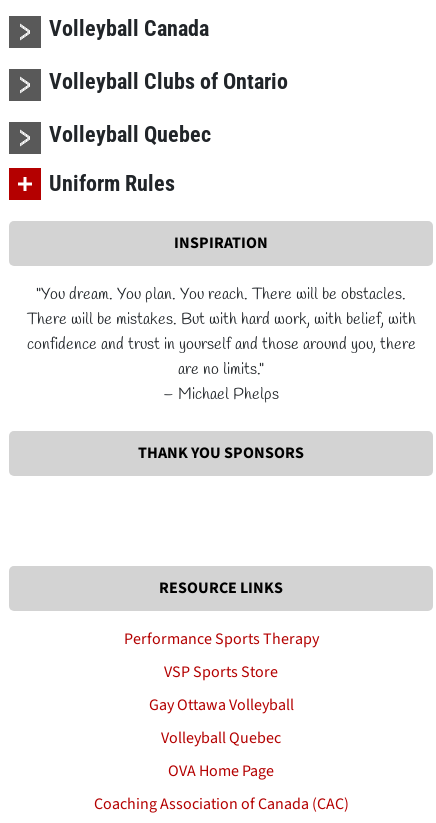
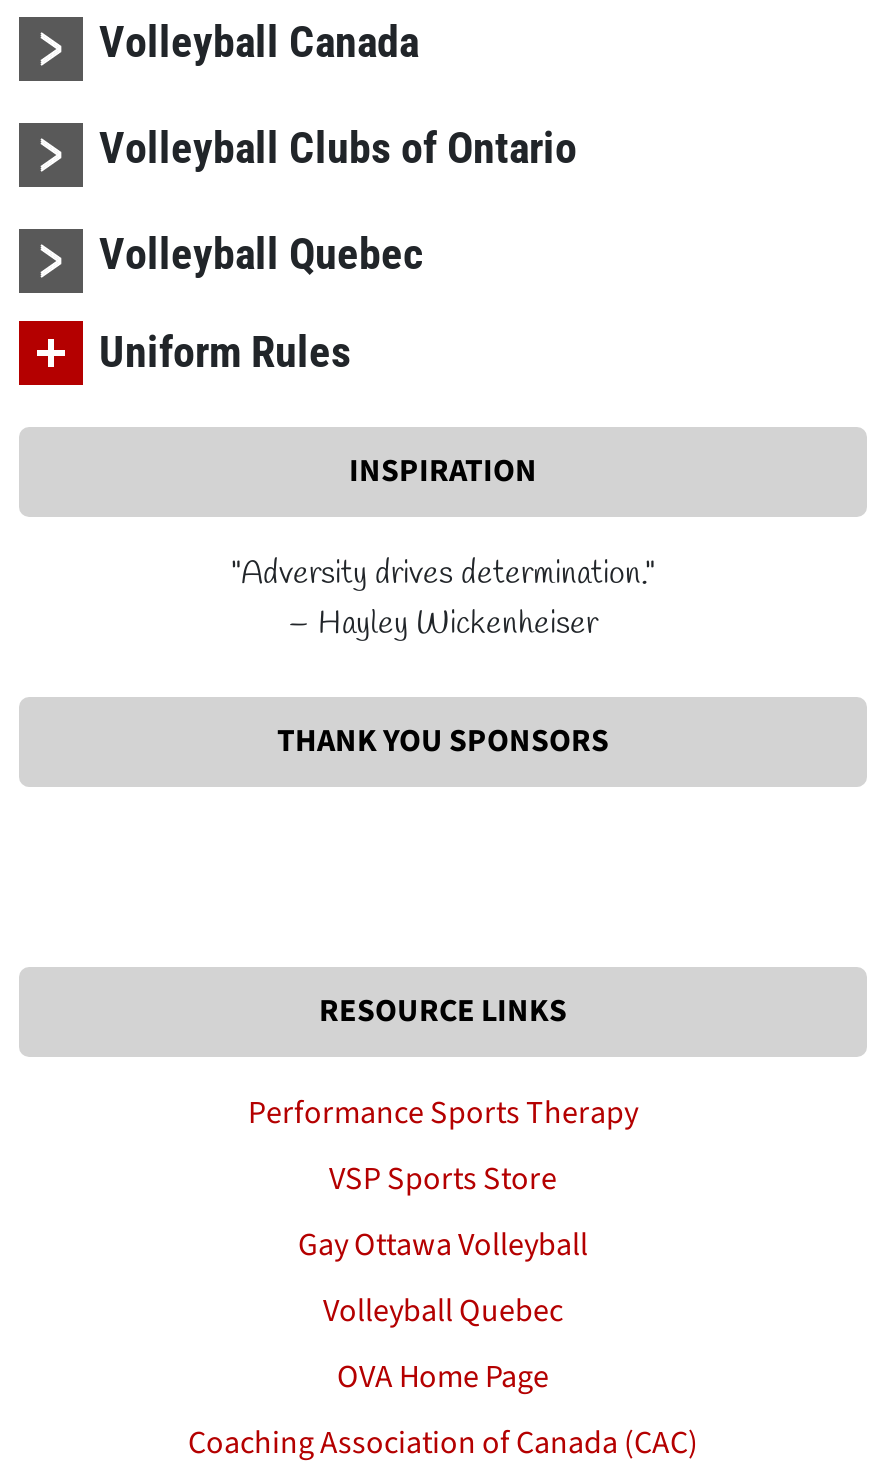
- "You dream. You plan. You reach. There will be obstacles.
- There will be mistakes. But with hard work, with belief, with
- confidence and trust in yourself and those around you, there
- are no limits."
- – Michael Phelps
+ "Adversity drives determination."
+ – Hayley Wickenheiser
